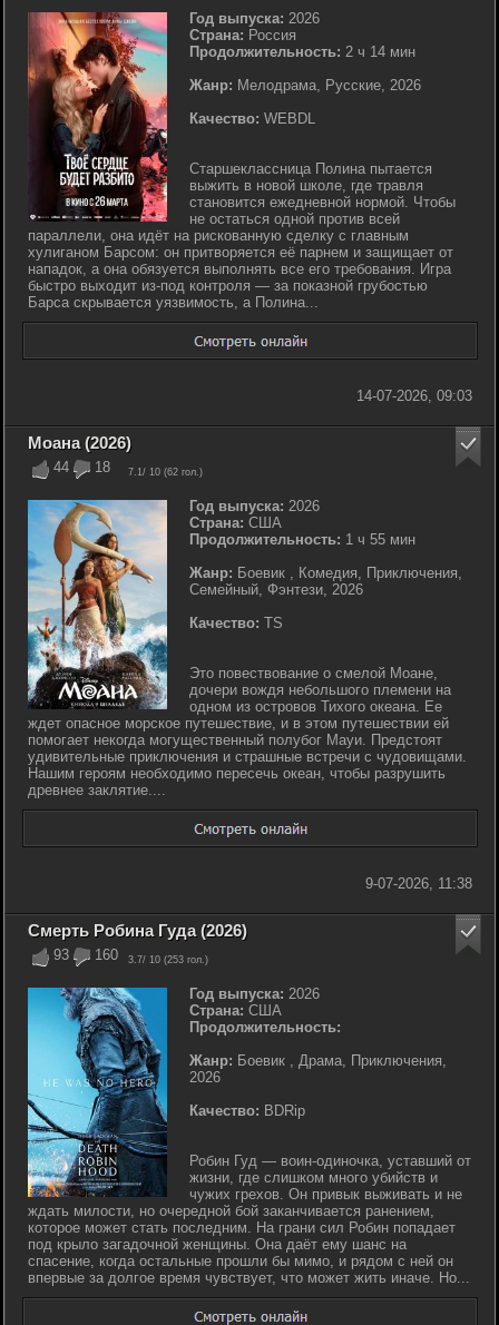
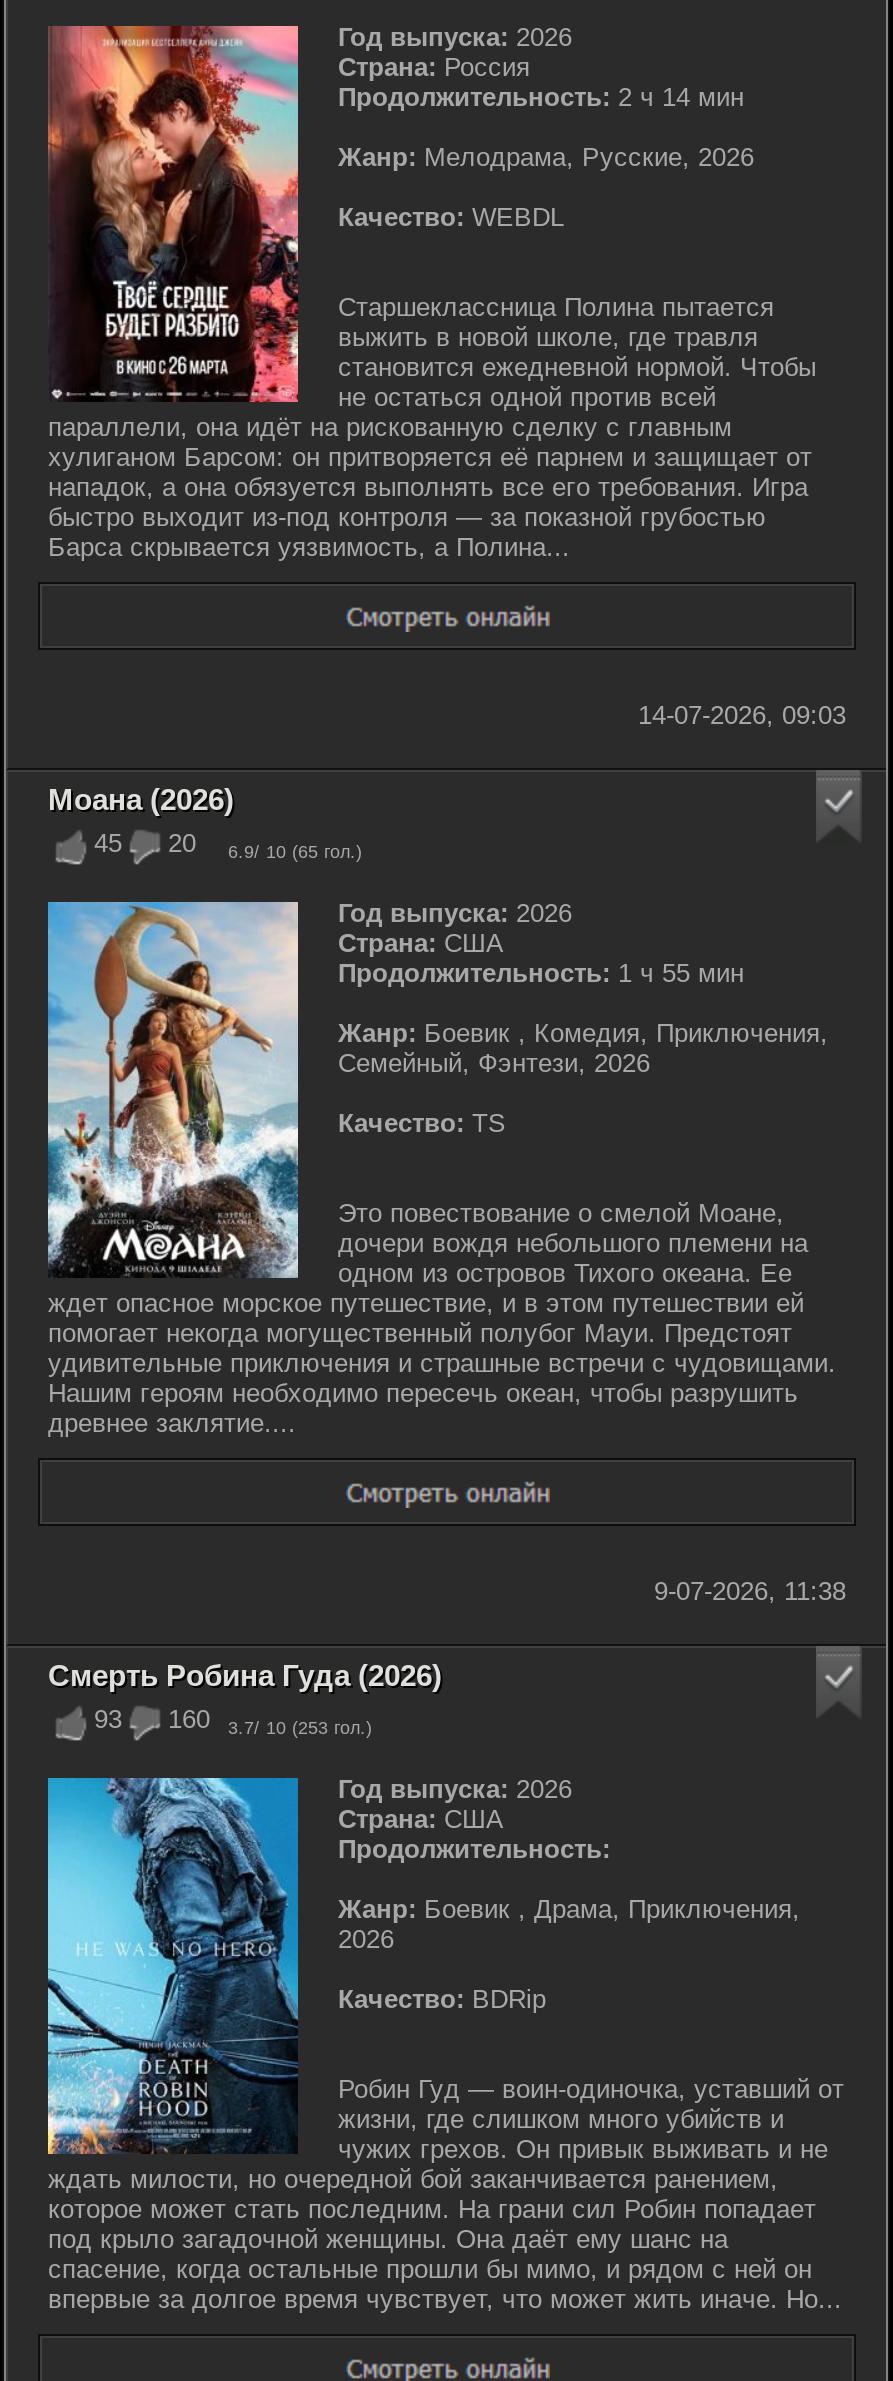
- 44
+ 45

- 18
+ 20

- 7.1/ 10 (62 гол.)
+ 6.9/ 10 (65 гол.)
